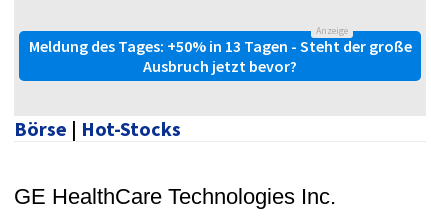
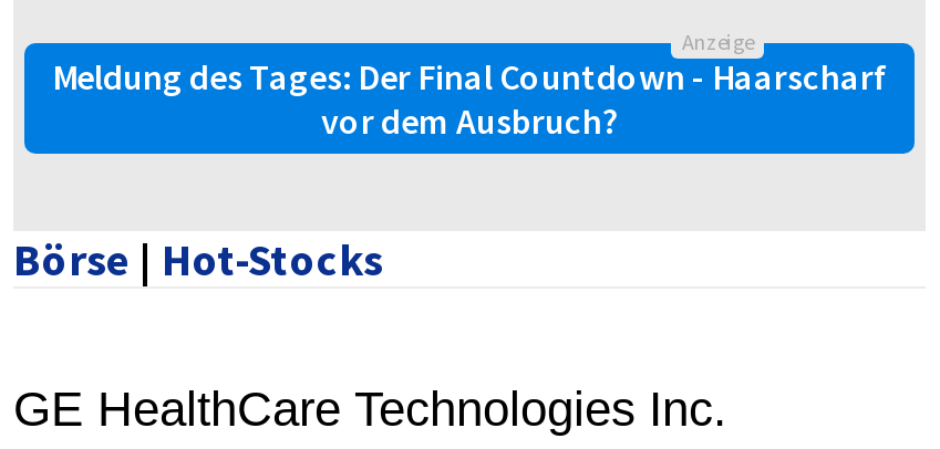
- Meldung des Tages: +50% in 13 Tagen - Steht der große
- Ausbruch jetzt bevor?
+ Meldung des Tages: Der Final Countdown - Haarscharf
+ vor dem Ausbruch?
